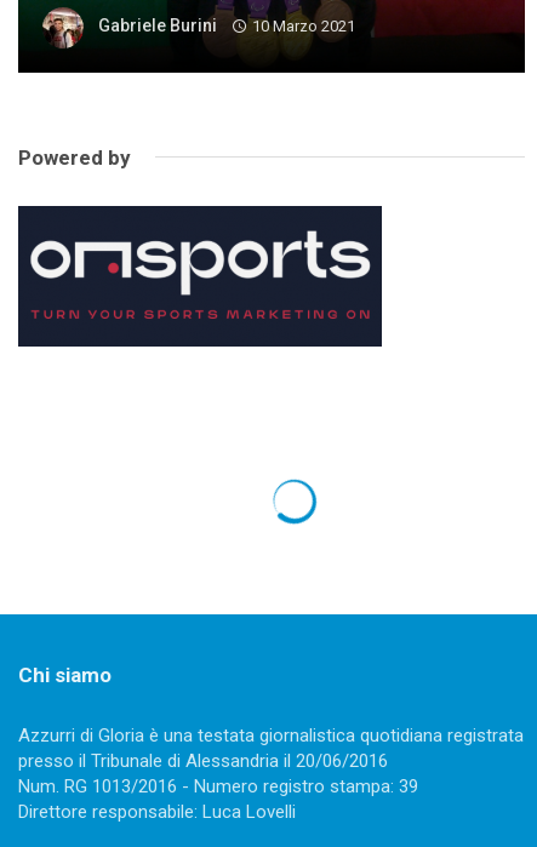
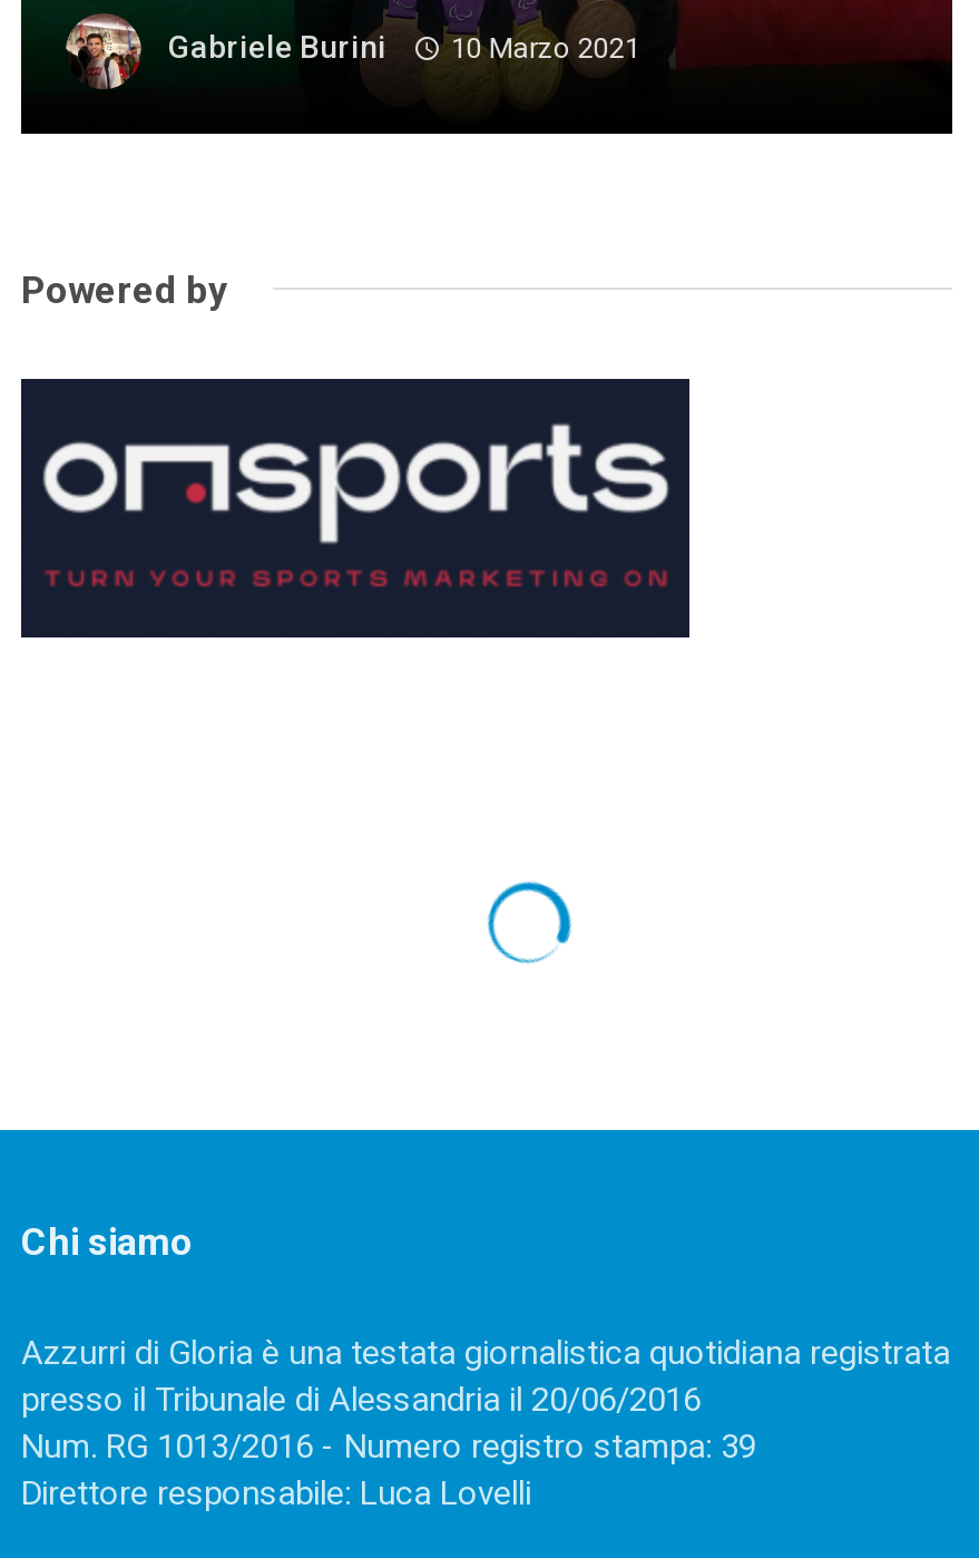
- [image]
+ [image]
